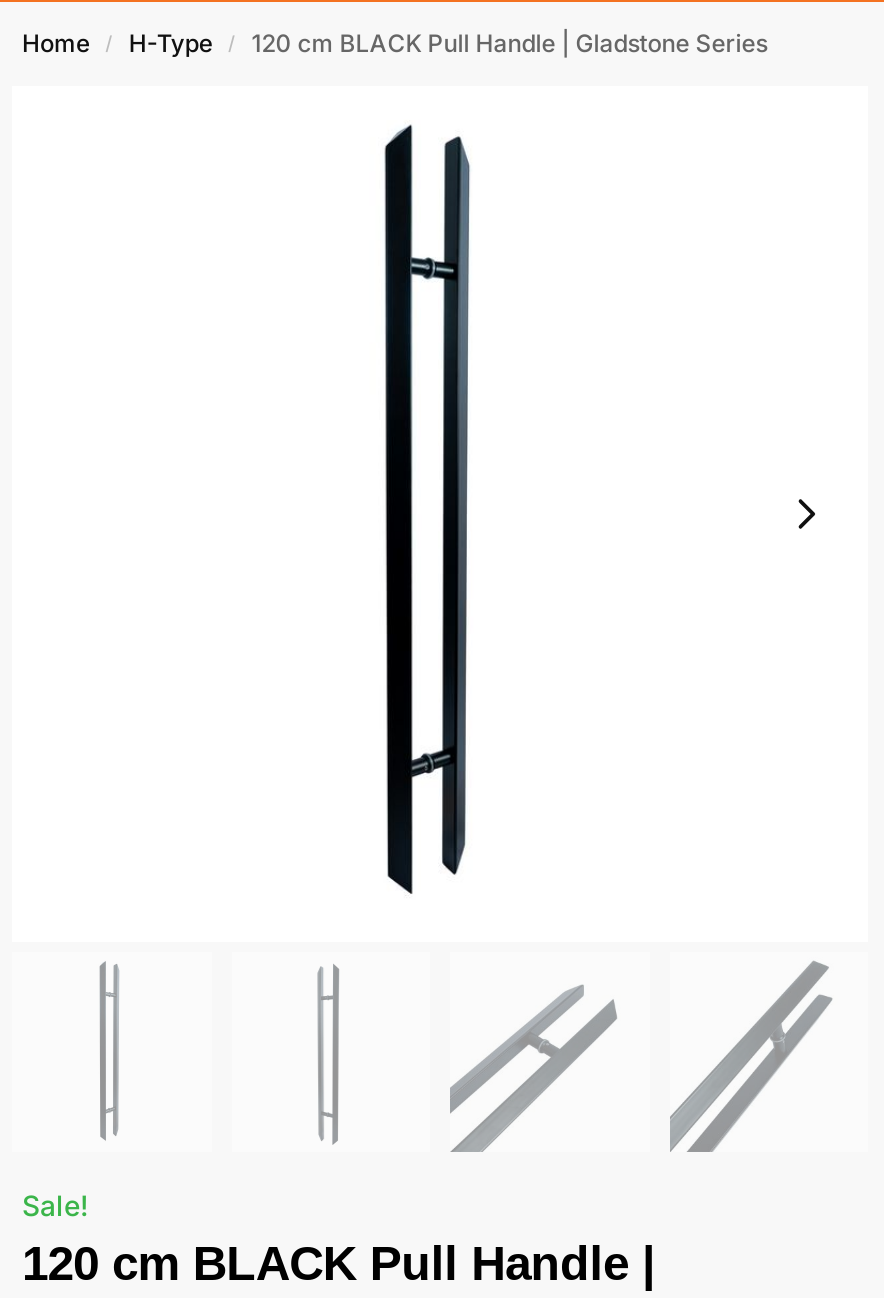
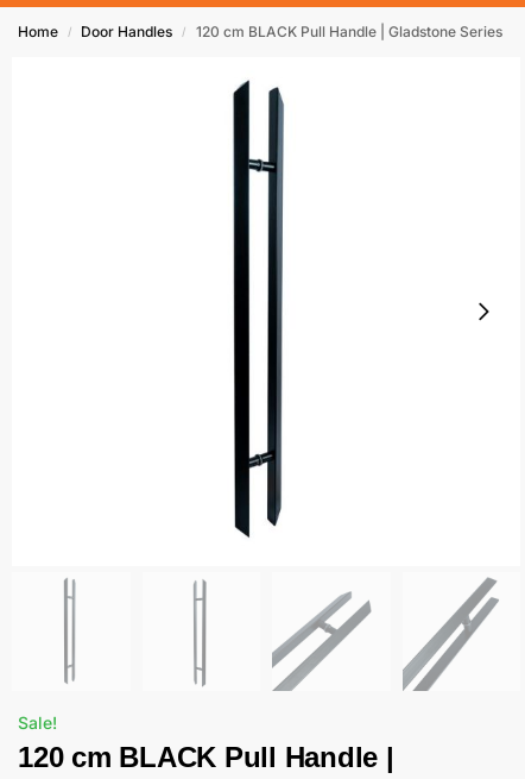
- H-Type
+ Door Handles
